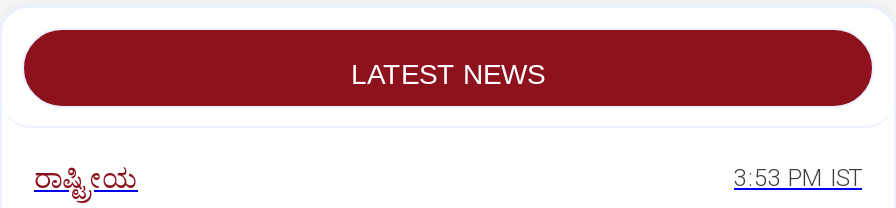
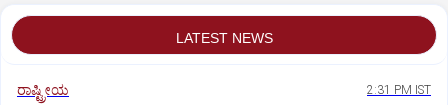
- 3:53 PM IST
+ 2:31 PM IST
